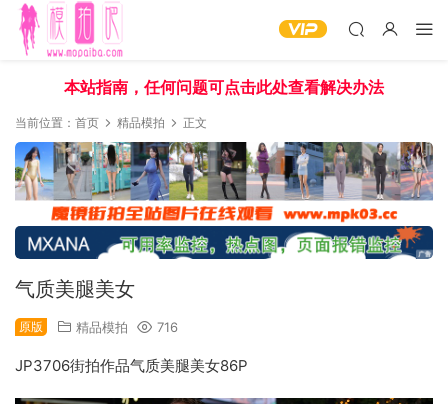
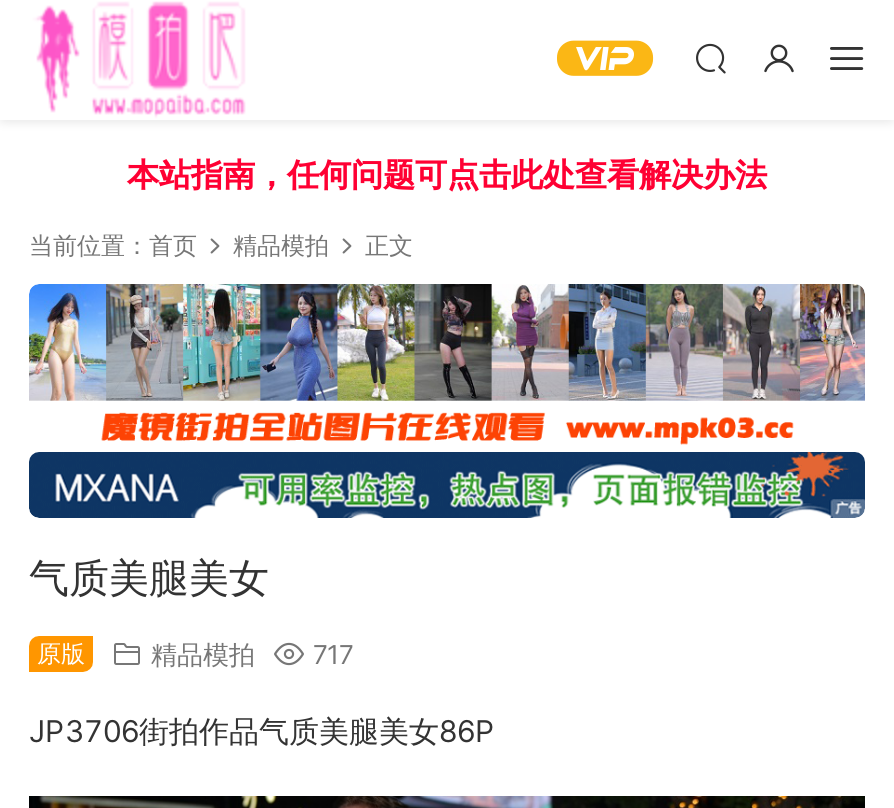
- 精品模拍 716
+ 精品模拍 717
